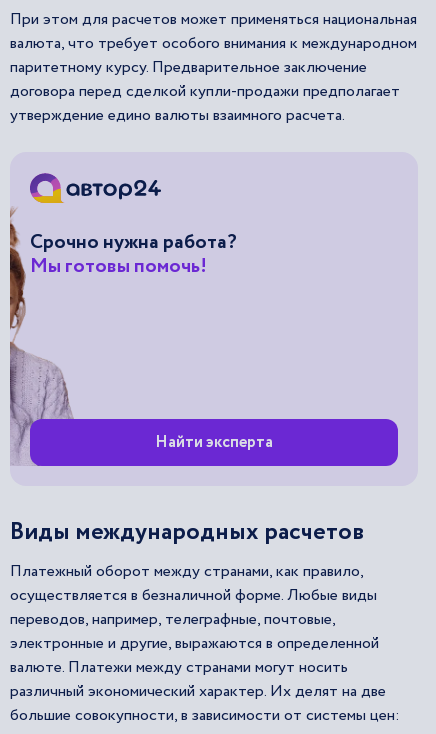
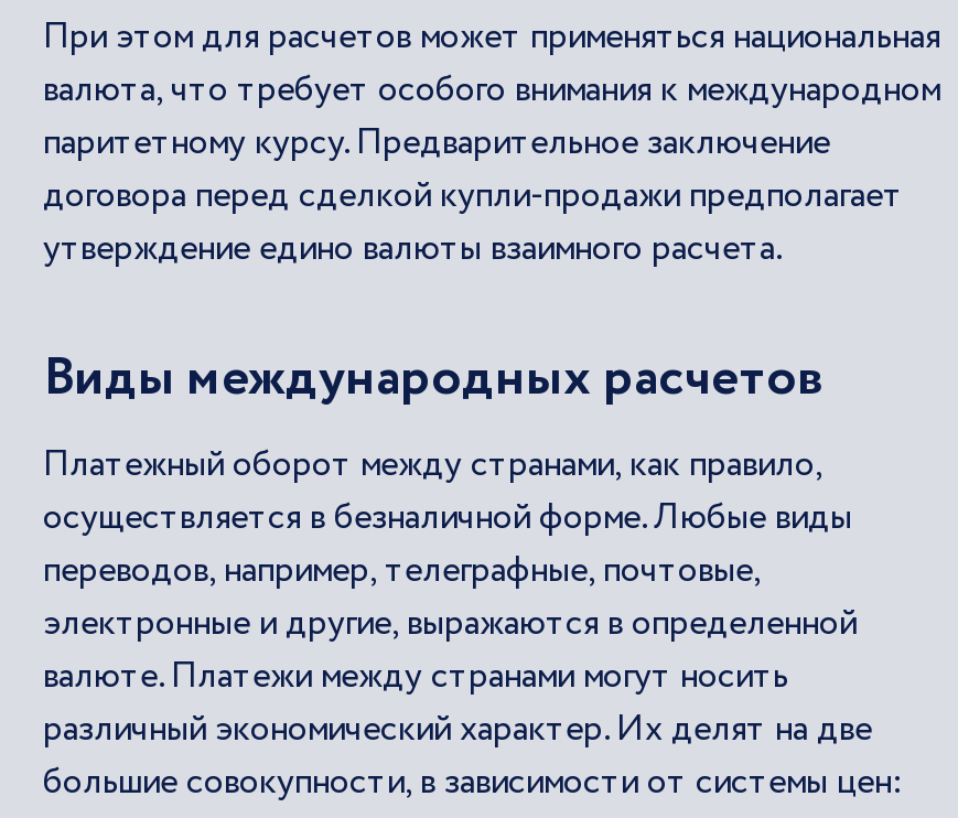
- [image]
- Срочно нужна работа?
- Мы готовы помочь!

- Найти эксперта
